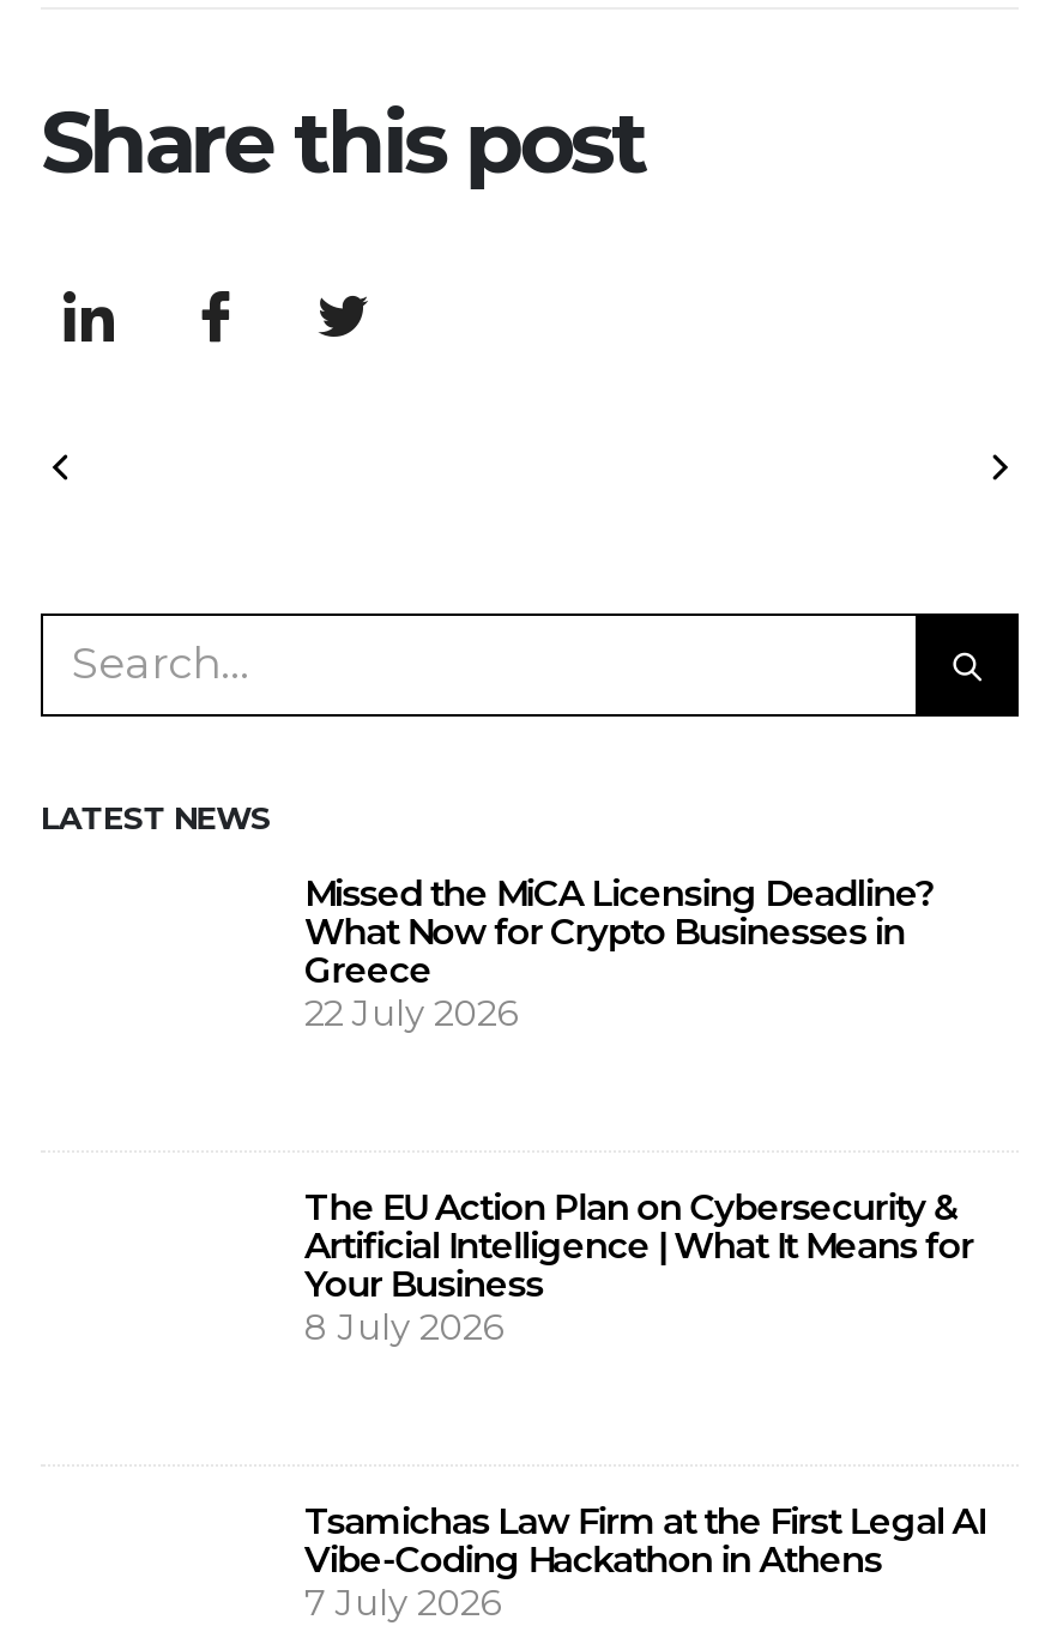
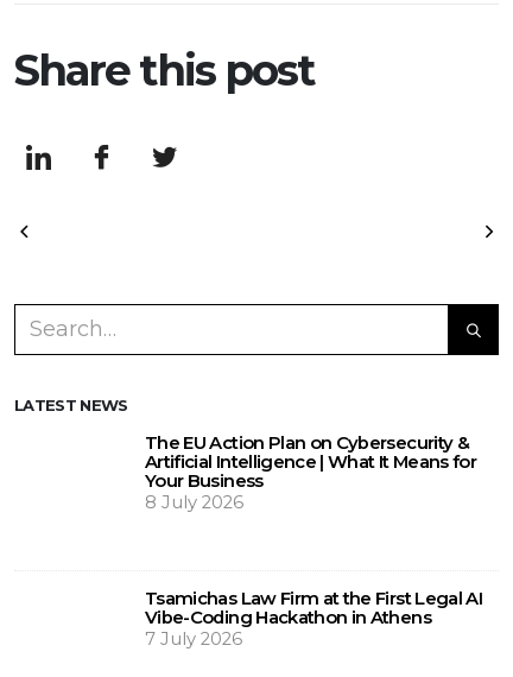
- Missed the MiCA Licensing Deadline?
- What Now for Crypto Businesses in
- Greece
- 22 July 2026
